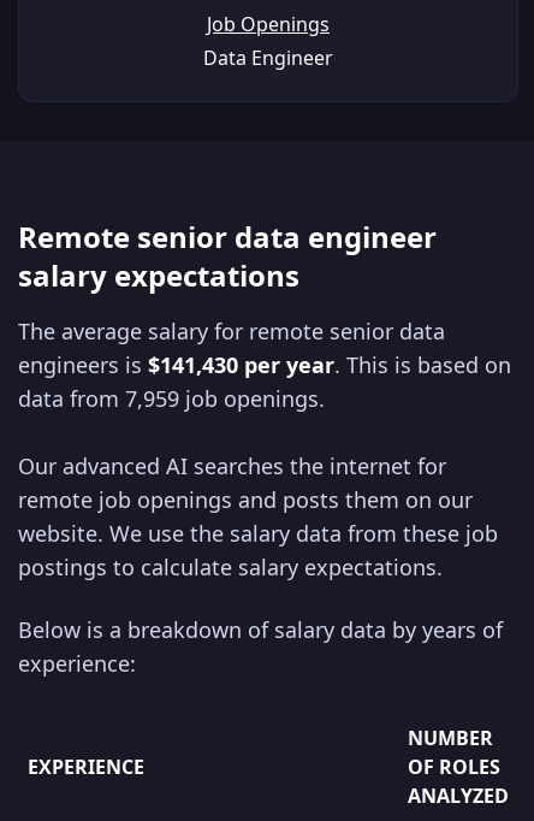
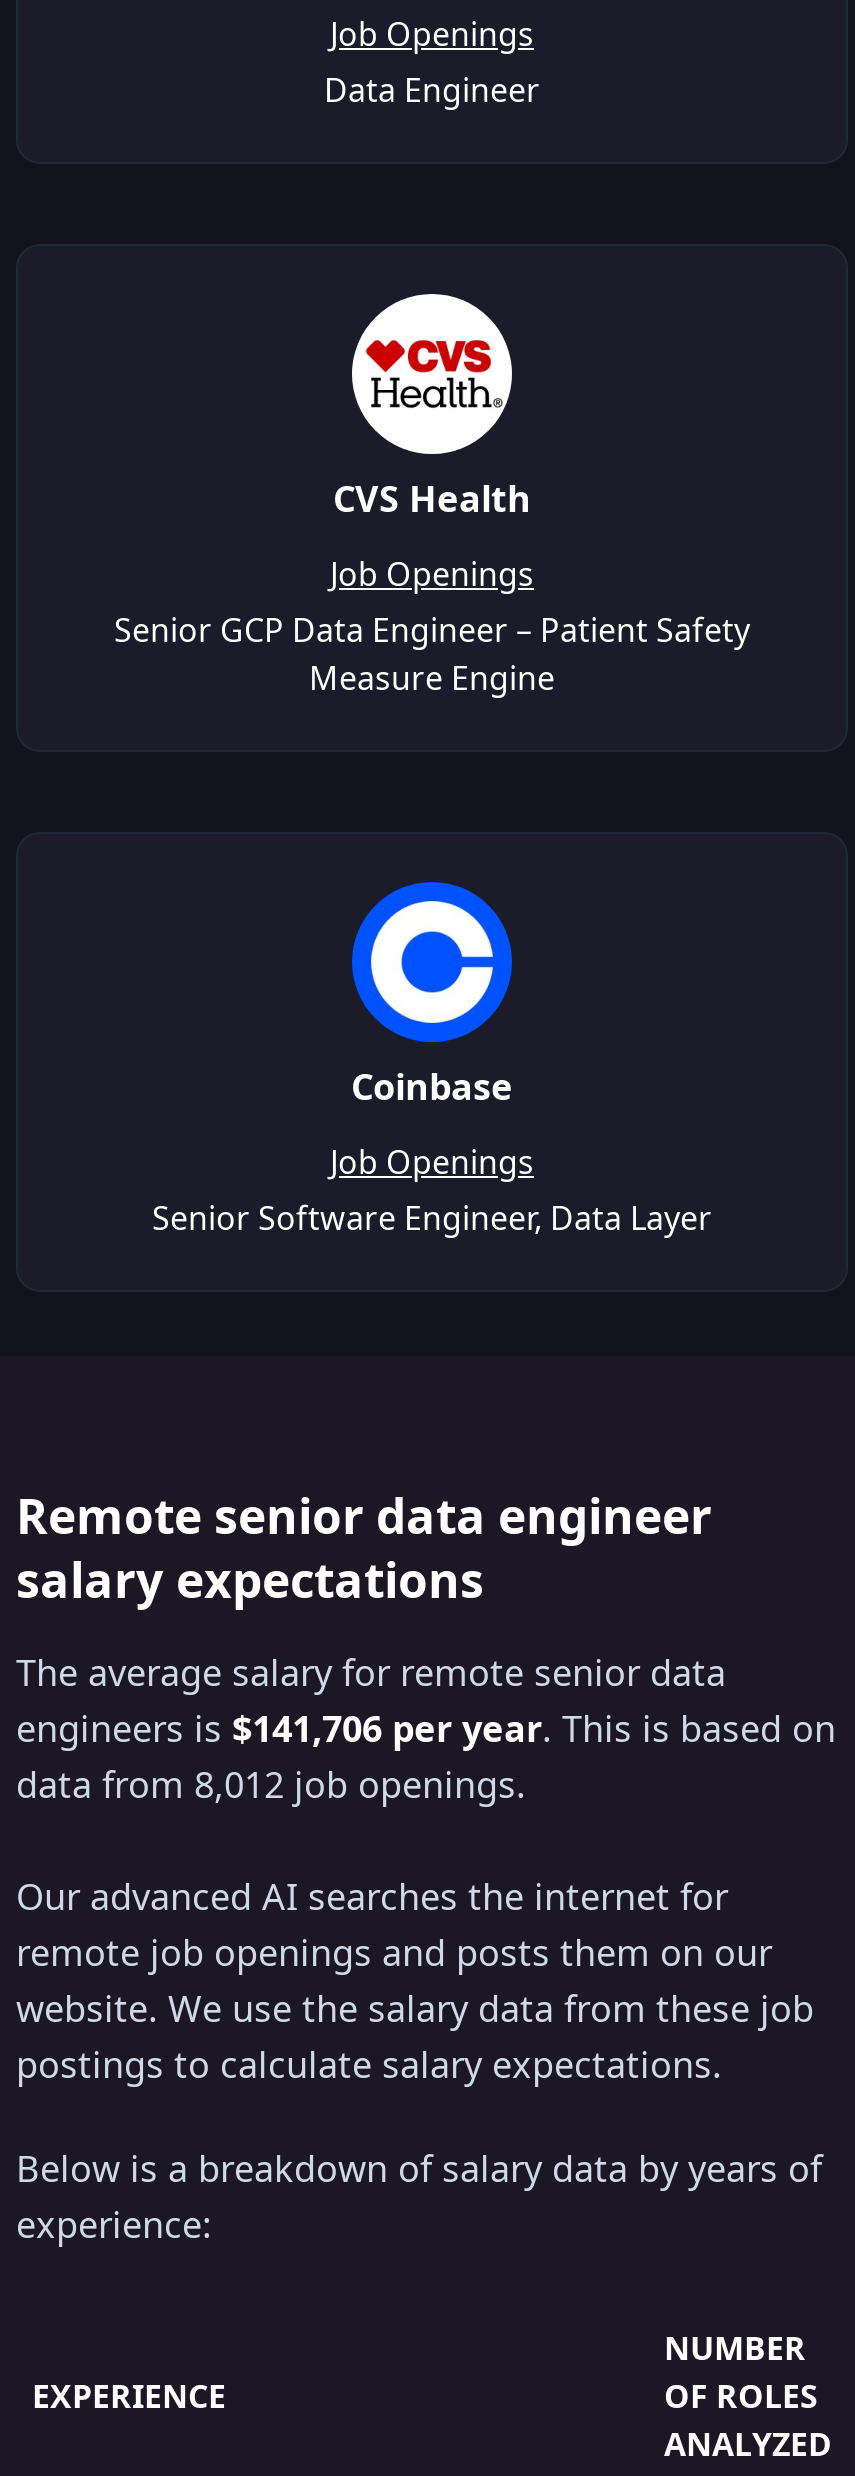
+ [image]
+ CVS Health
+ Job Openings
+ Senior GCP Data Engineer – Patient Safety
+ Measure Engine

+ [image]
+ Coinbase
+ Job Openings
+ Senior Software Engineer, Data Layer

- engineers is $141,430 per year. This is based on
+ engineers is $141,706 per year. This is based on

- data from 7,959 job openings.
+ data from 8,012 job openings.
